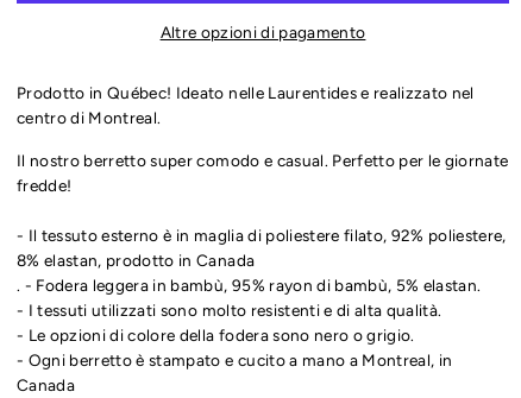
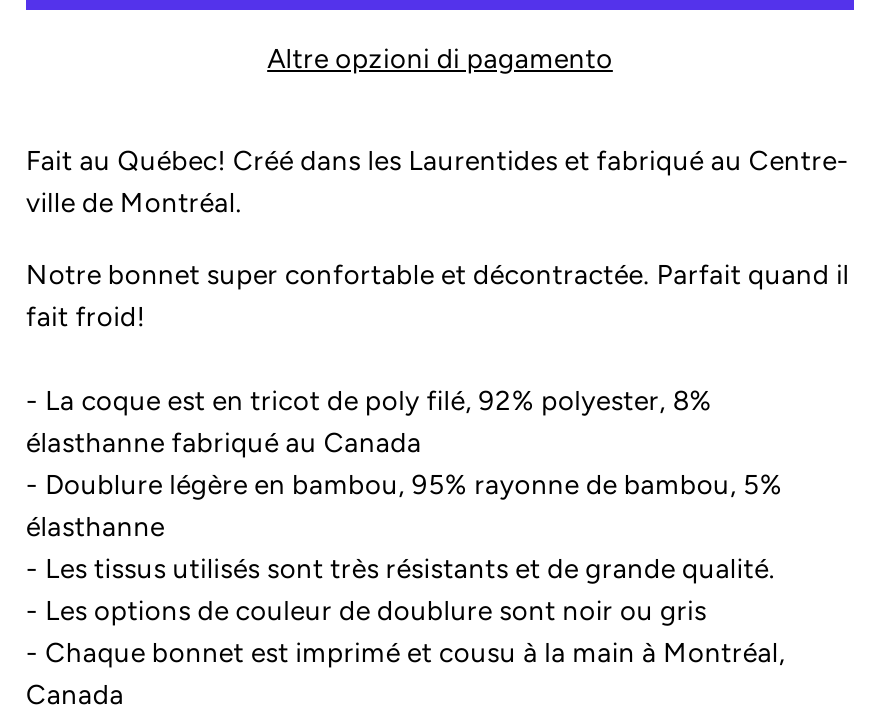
- Prodotto in Québec! Ideato nelle Laurentides e realizzato nel
- centro di Montreal.
+ Fait au Québec! Créé dans les Laurentides et fabriqué au Centre-
+ ville de Montréal.

- Il nostro berretto super comodo e casual. Perfetto per le giornate
- fredde!
+ Notre bonnet super confortable et décontractée. Parfait quand il
+ fait froid!

- - Il tessuto esterno è in maglia di poliestere filato, 92% poliestere,
- 8% elastan, prodotto in Canada
- . - Fodera leggera in bambù, 95% rayon di bambù, 5% elastan.
- - I tessuti utilizzati sono molto resistenti e di alta qualità.
- - Le opzioni di colore della fodera sono nero o grigio.
- - Ogni berretto è stampato e cucito a mano a Montreal, in
+ - La coque est en tricot de poly filé, 92% polyester, 8%
+ élasthanne fabriqué au Canada
+ - Doublure légère en bambou, 95% rayonne de bambou, 5%
+ élasthanne
+ - Les tissus utilisés sont très résistants et de grande qualité.
+ - Les options de couleur de doublure sont noir ou gris
+ - Chaque bonnet est imprimé et cousu à la main à Montréal,
